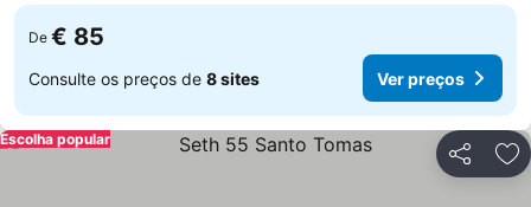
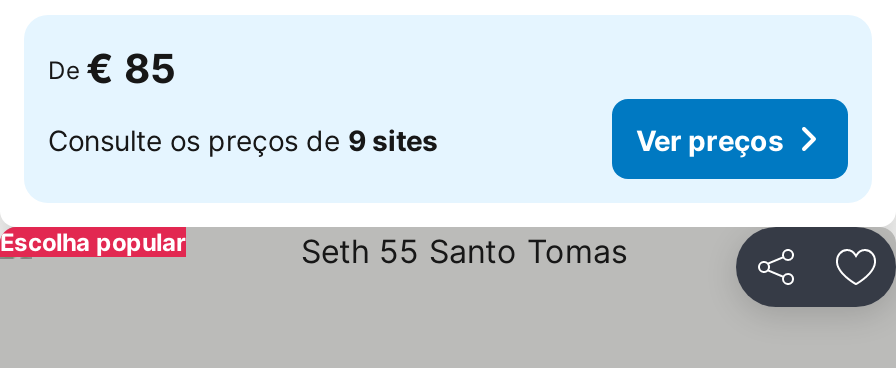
- Consulte os preços de 8 sites
+ Consulte os preços de 9 sites
